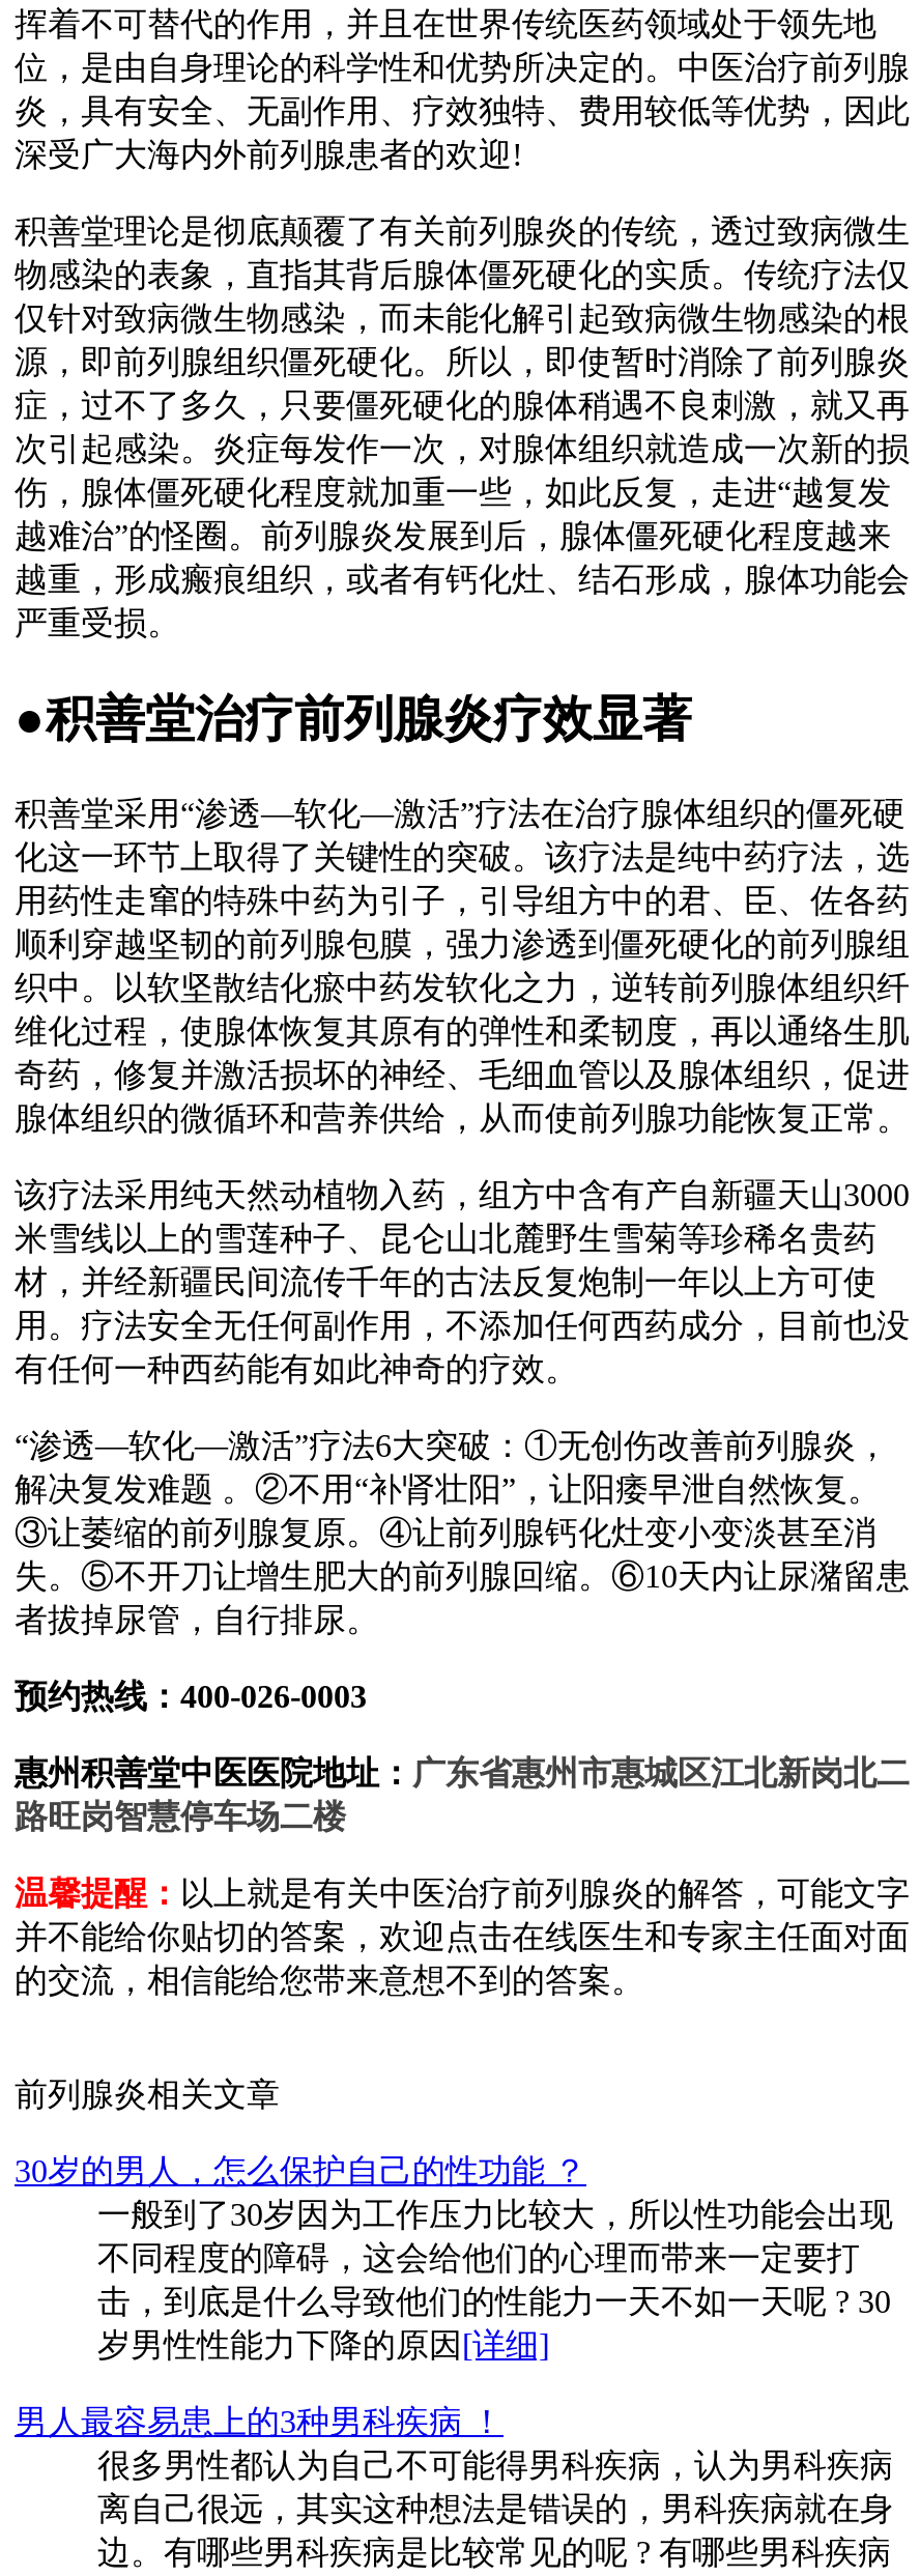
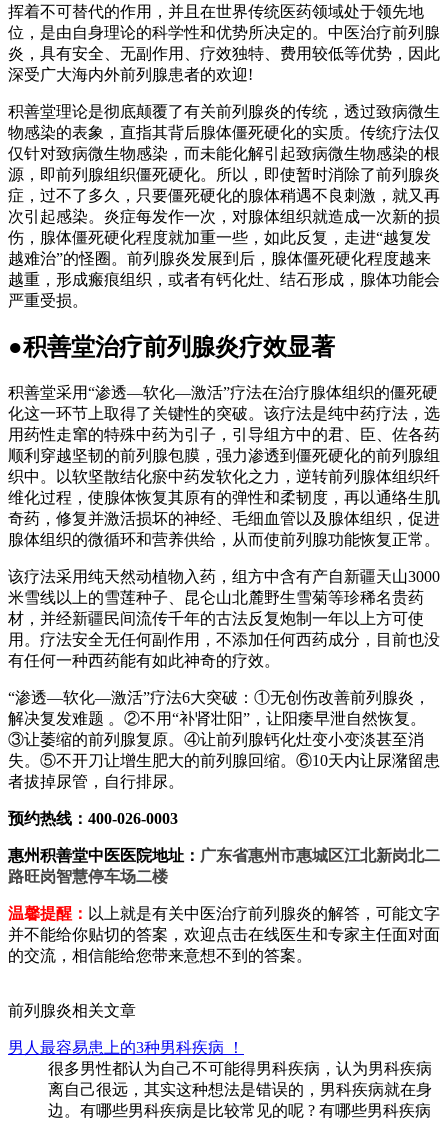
- 30岁的男人，怎么保护自己的性功能 ？
- 一般到了30岁因为工作压力比较大，所以性功能会出现
- 不同程度的障碍，这会给他们的心理而带来一定要打
- 击，到底是什么导致他们的性能力一天不如一天呢 ? 30
- 岁男性性能力下降的原因[详细]
